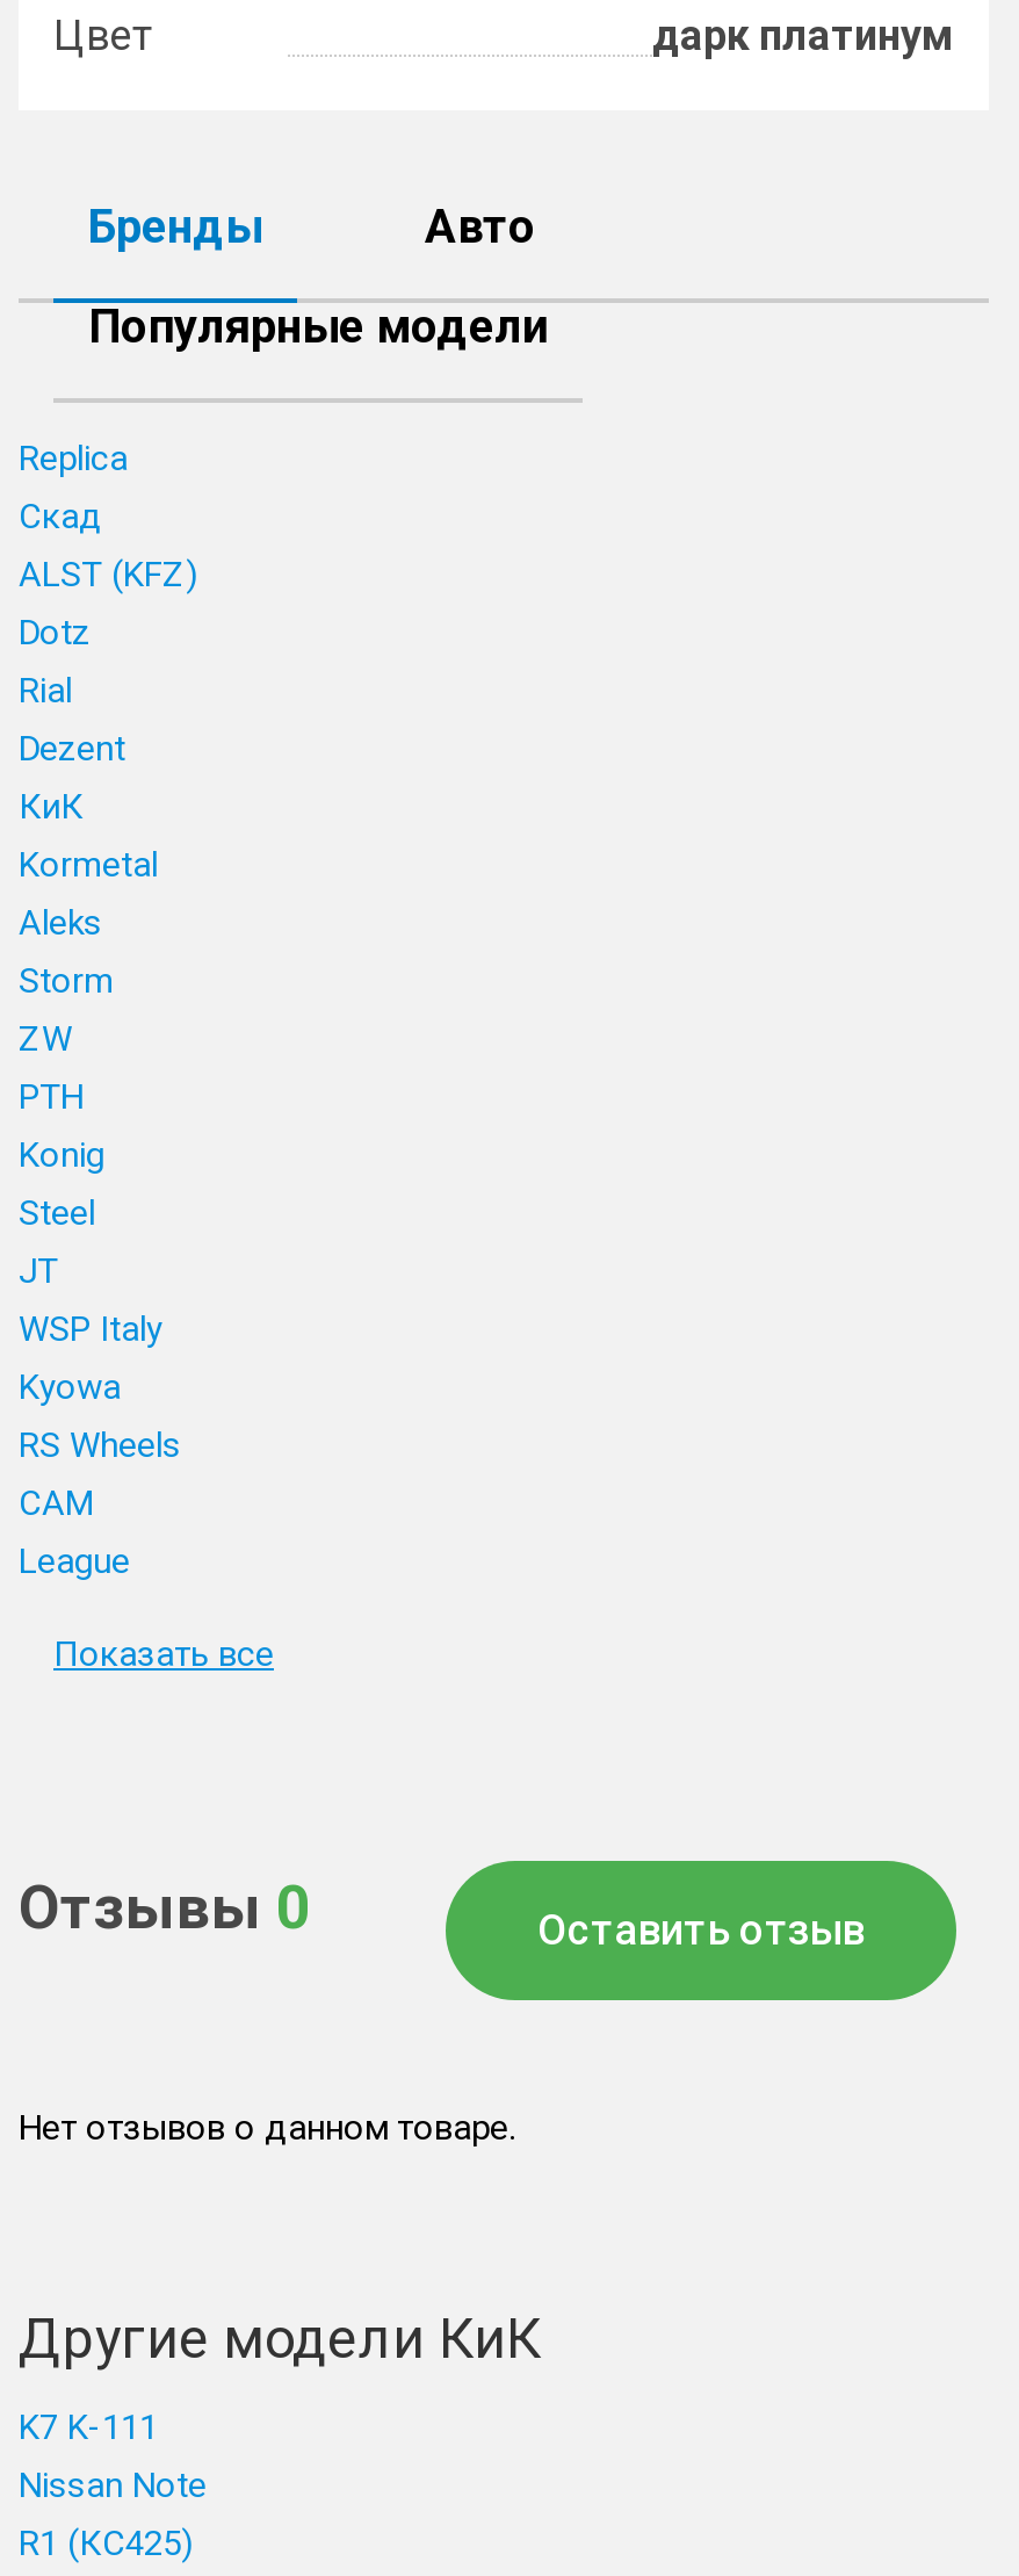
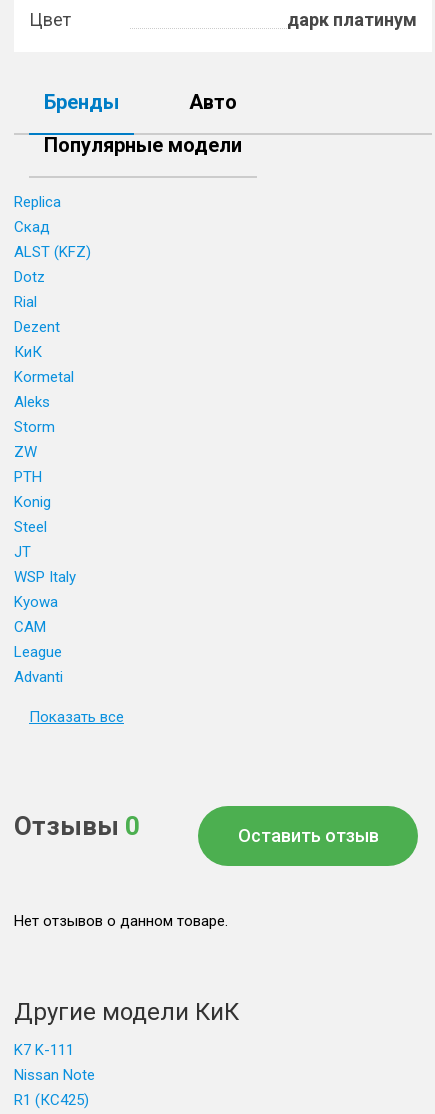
- RS Wheels

moved up: CAM | League

+ Advanti
